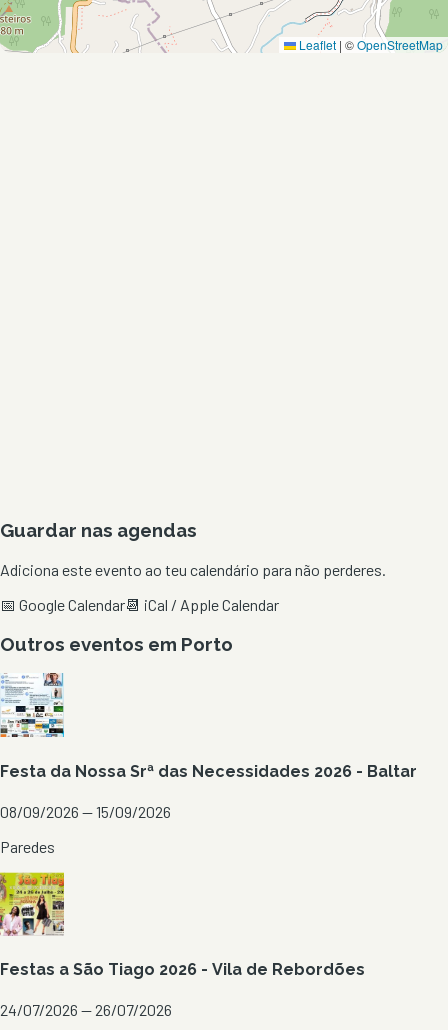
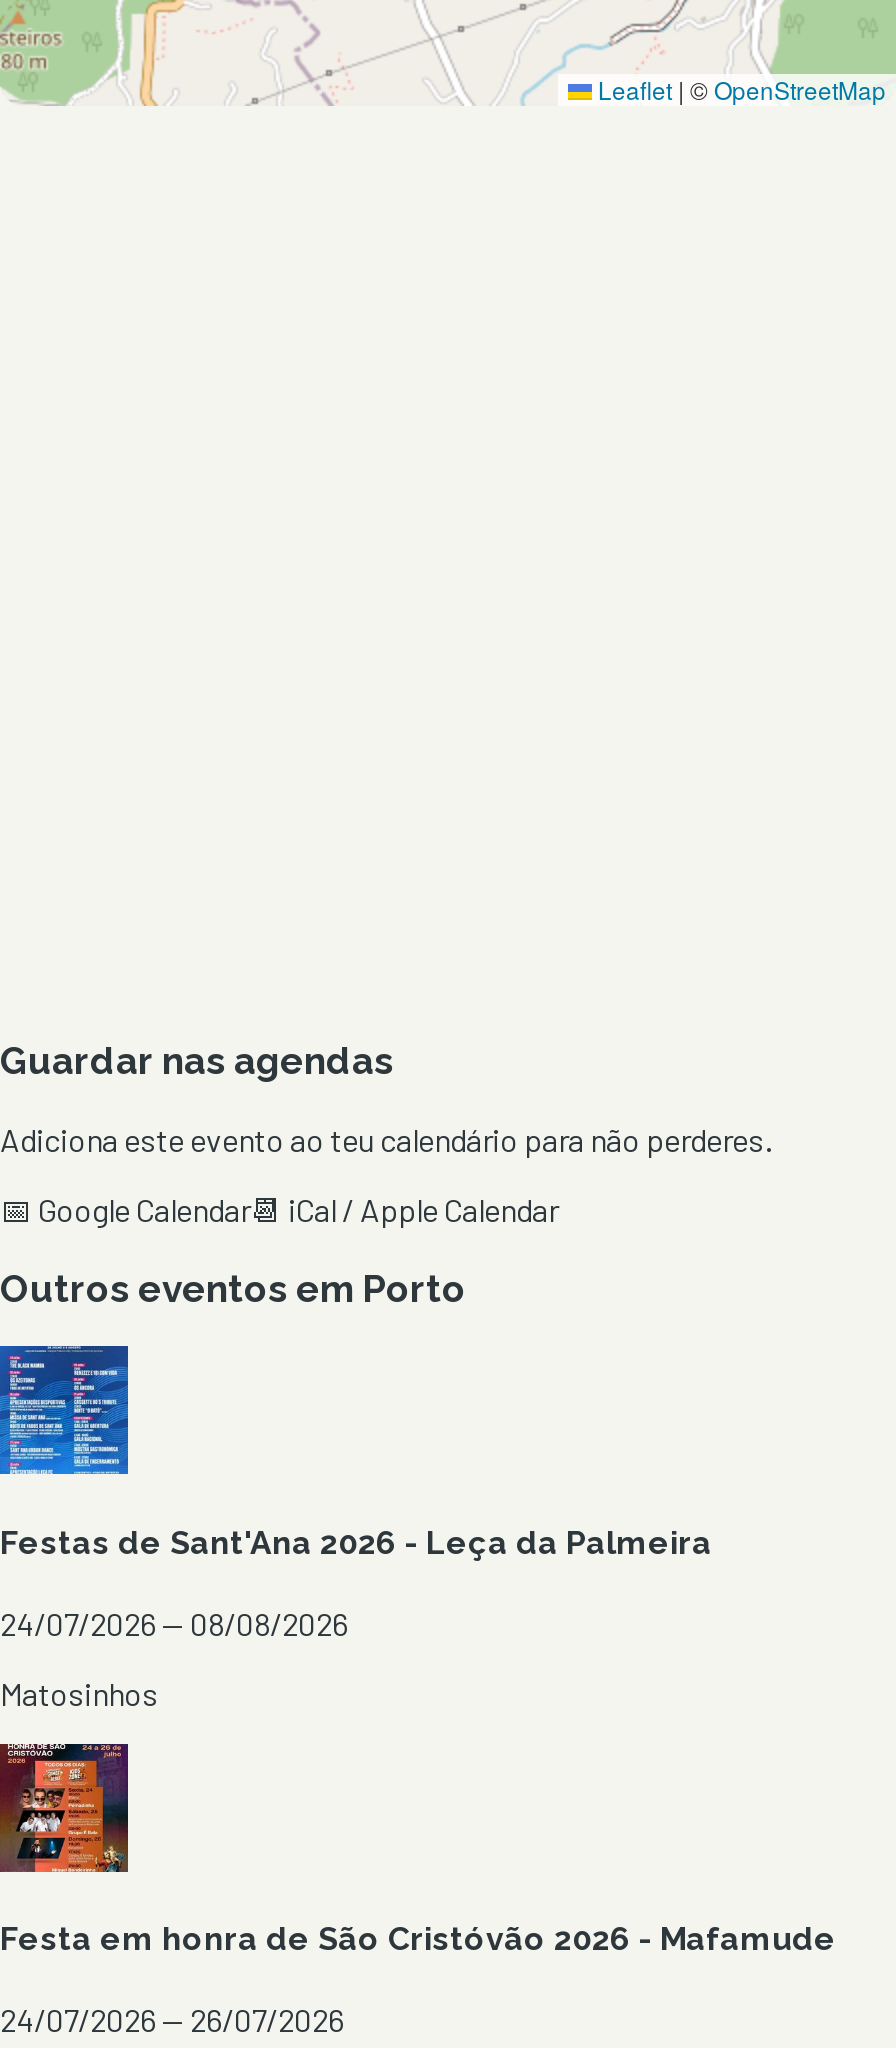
- [image]
- Festa da Nossa Srª das Necessidades 2026 - Baltar
+ [image]
+ Festas de Sant'Ana 2026 - Leça da Palmeira

- 08/09/2026 — 15/09/2026
+ 24/07/2026 — 08/08/2026

- Paredes
+ Matosinhos

- [image]
- Festas a São Tiago 2026 - Vila de Rebordões
+ [image]
+ Festa em honra de São Cristóvão 2026 - Mafamude
